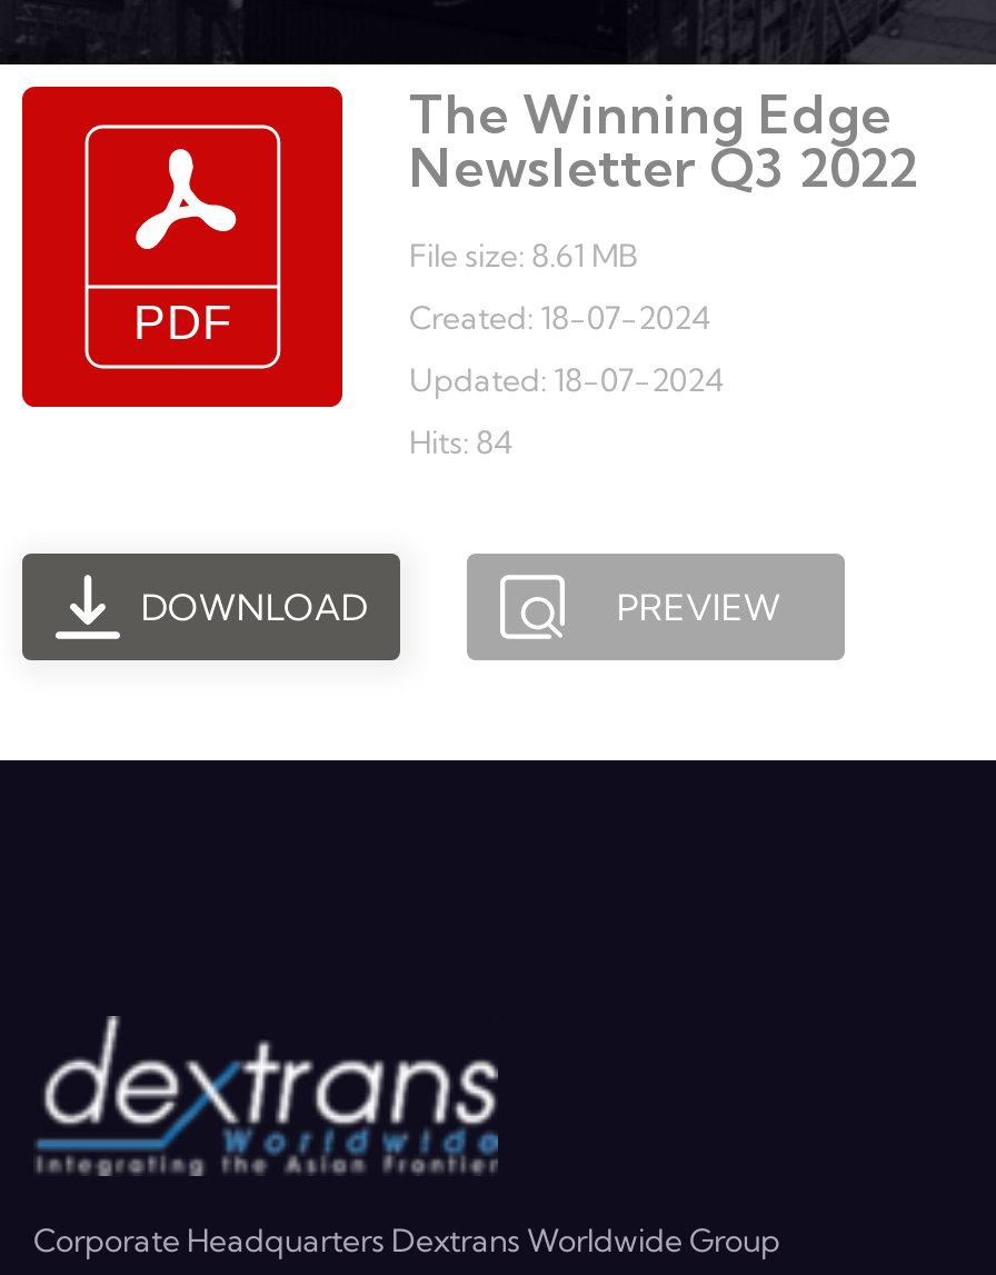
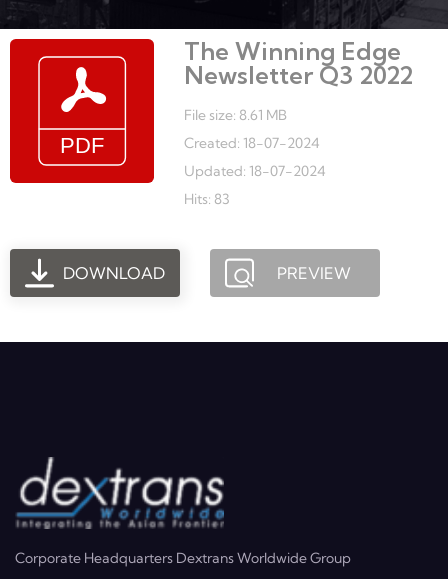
- Hits: 84
+ Hits: 83
